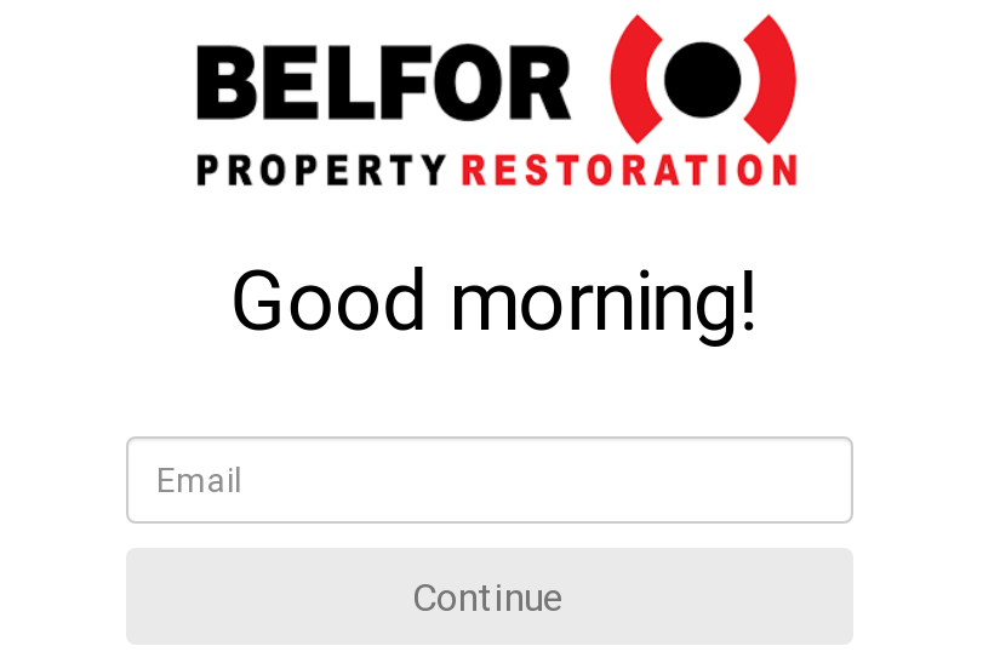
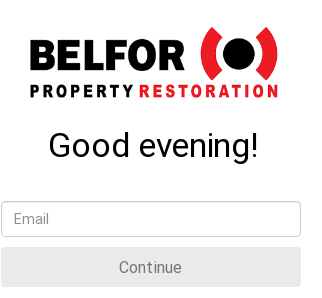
- Good morning!
+ Good evening!
